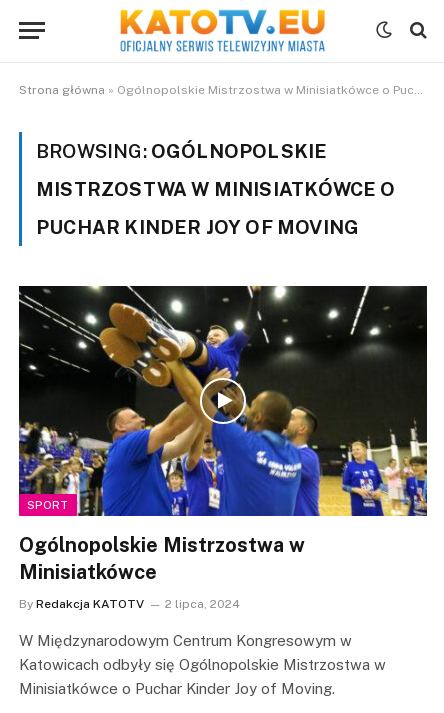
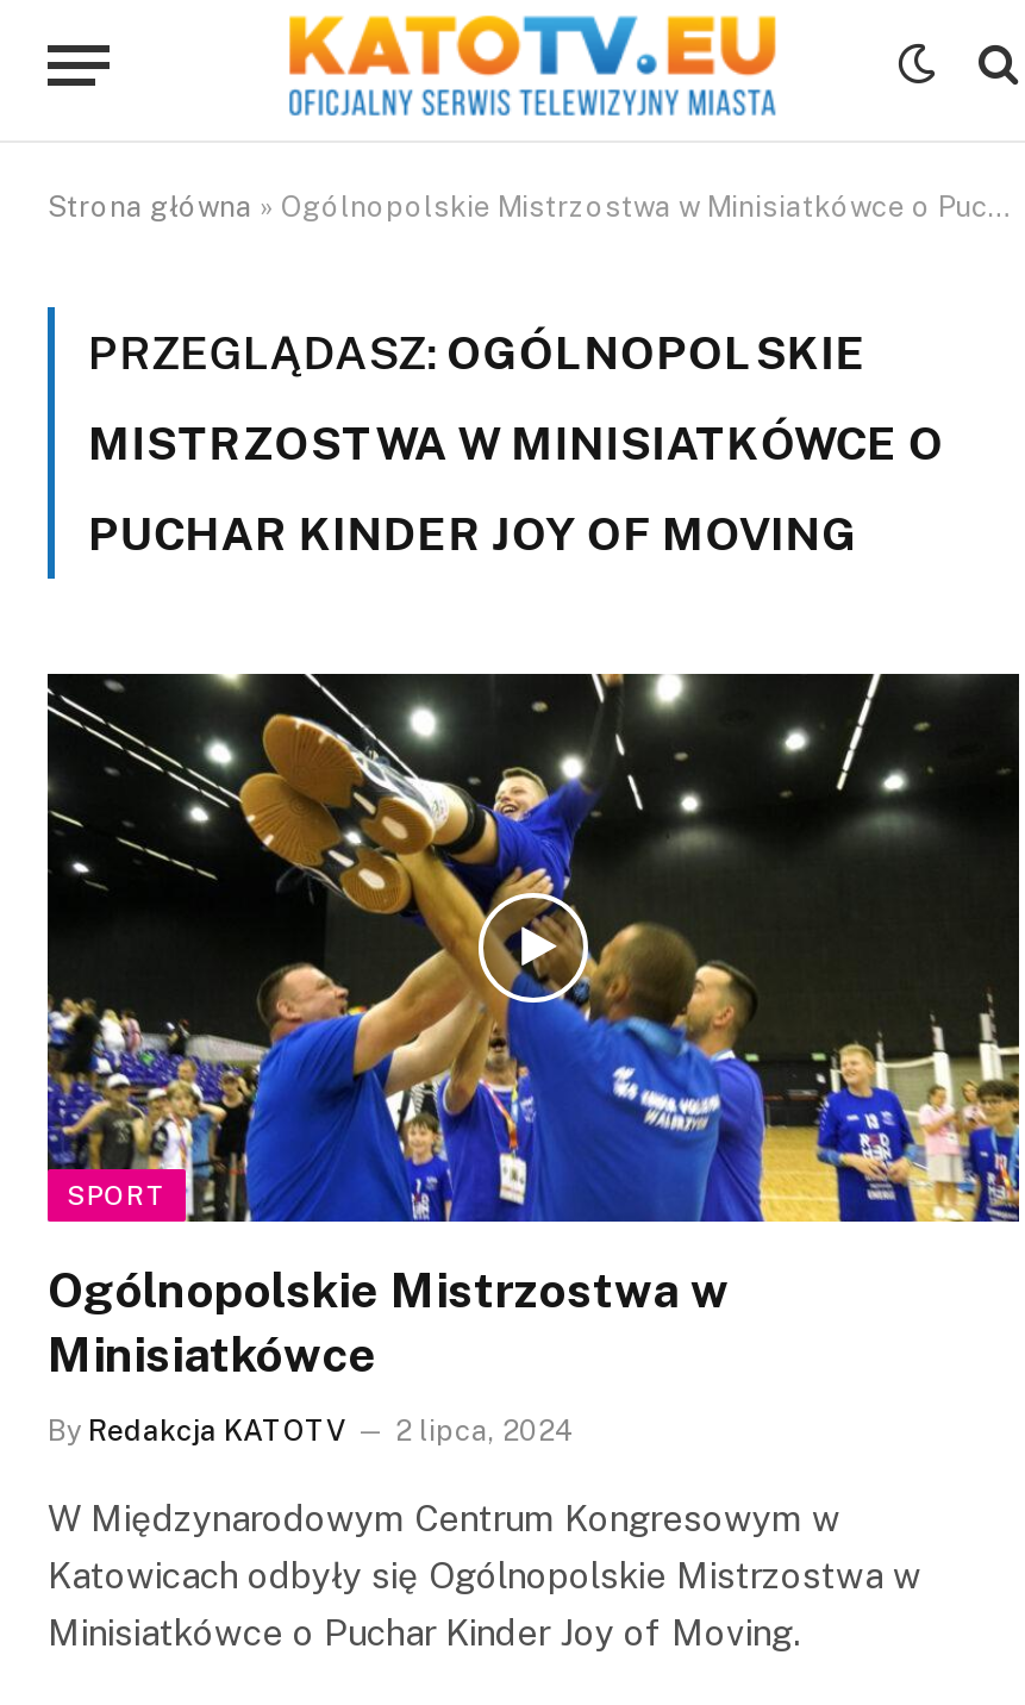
- BROWSING: OGÓLNOPOLSKIE
+ PRZEGLĄDASZ: OGÓLNOPOLSKIE
